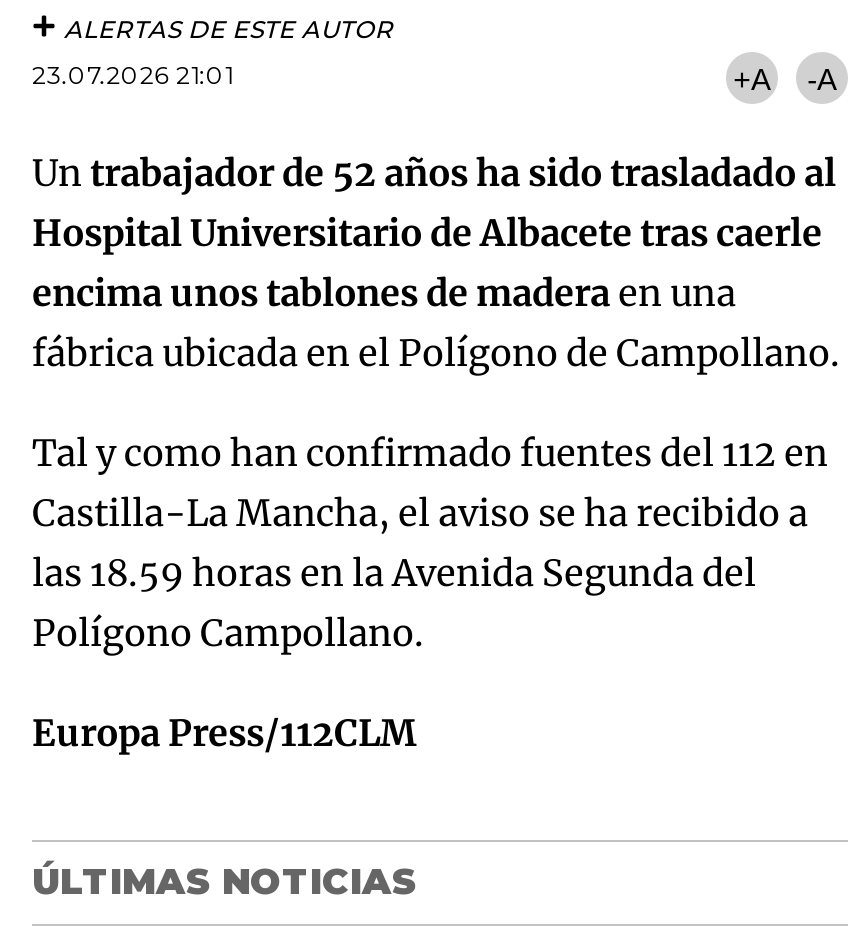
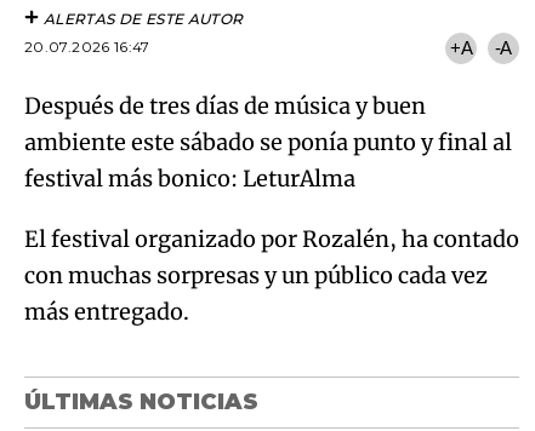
- 23.07.2026 21:01
+ 20.07.2026 16:47

- Un trabajador de 52 años ha sido trasladado al
- Hospital Universitario de Albacete tras caerle
- encima unos tablones de madera en una
- fábrica ubicada en el Polígono de Campollano.
- Tal y como han confirmado fuentes del 112 en
- Castilla-La Mancha, el aviso se ha recibido a
- las 18.59 horas en la Avenida Segunda del
- Polígono Campollano.
- Europa Press/112CLM
+ Después de tres días de música y buen
+ ambiente este sábado se ponía punto y final al
+ festival más bonico: LeturAlma
+ El festival organizado por Rozalén, ha contado
+ con muchas sorpresas y un público cada vez
+ más entregado.
